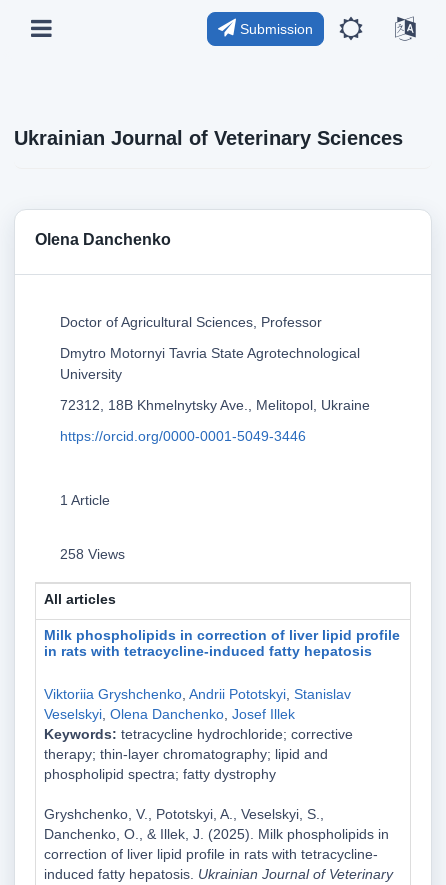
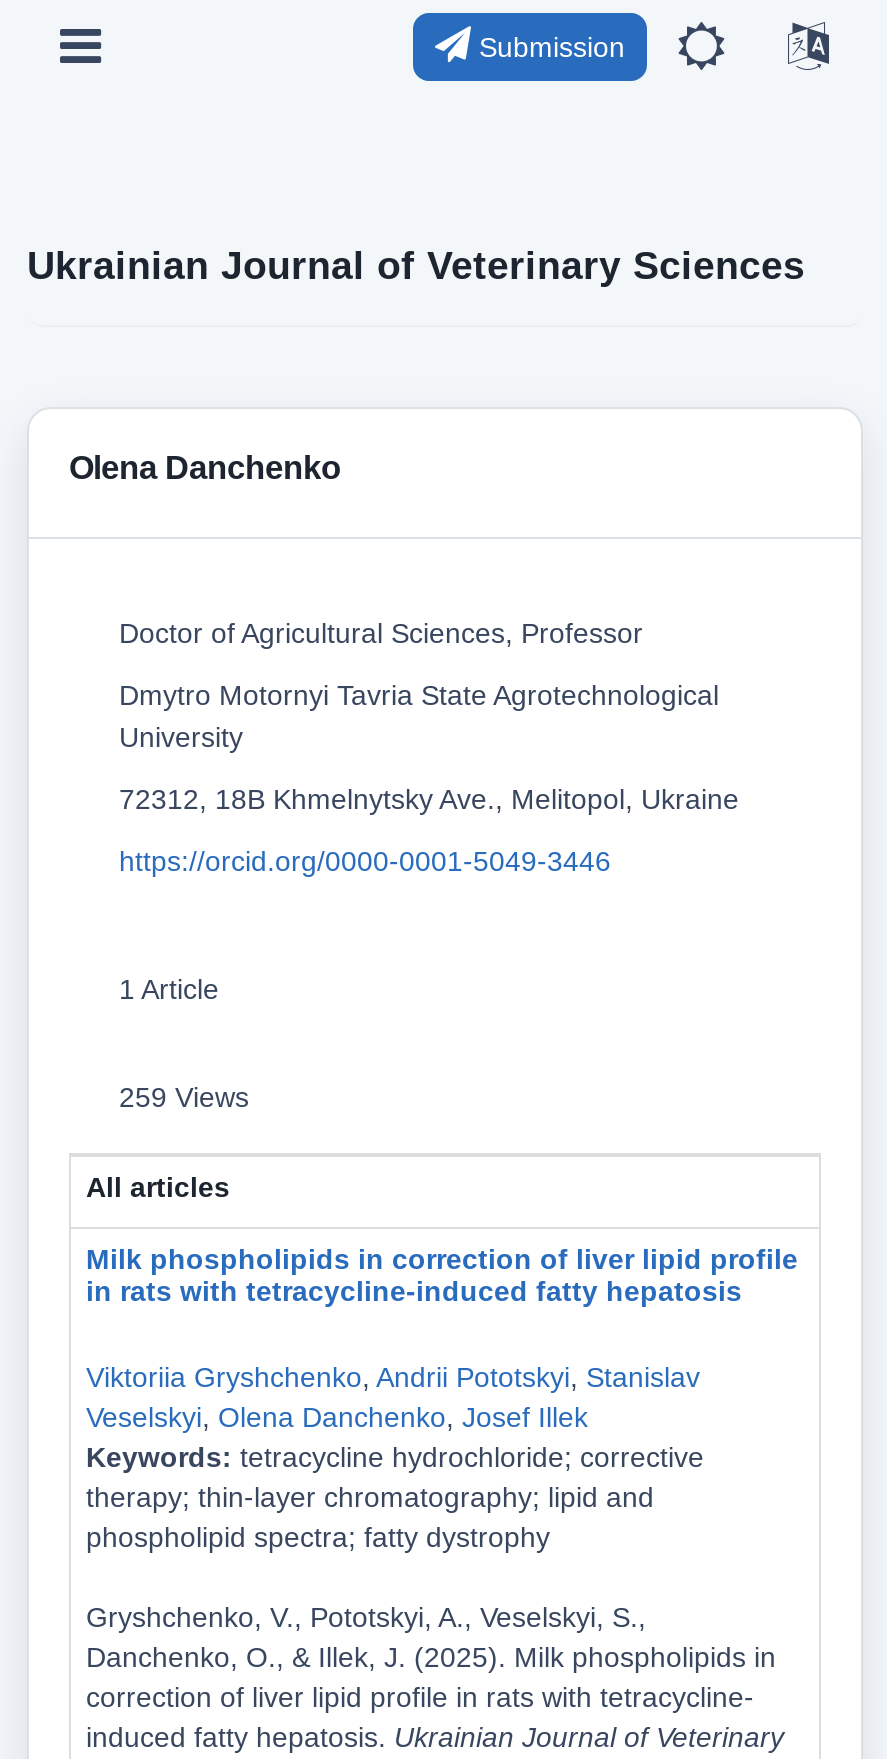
- 258 Views
+ 259 Views
